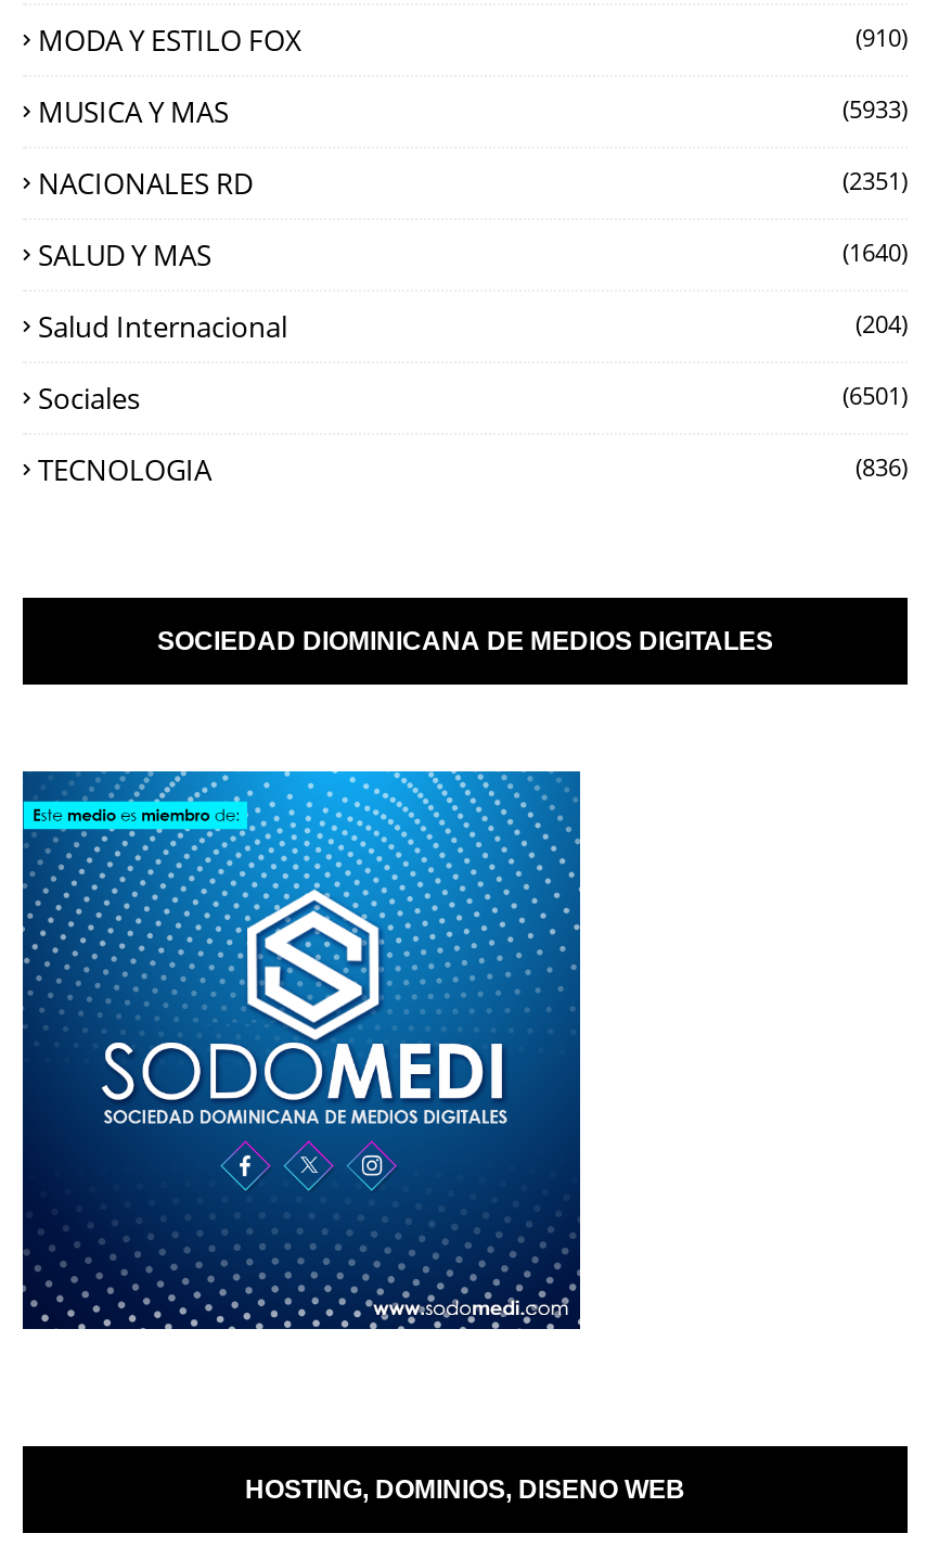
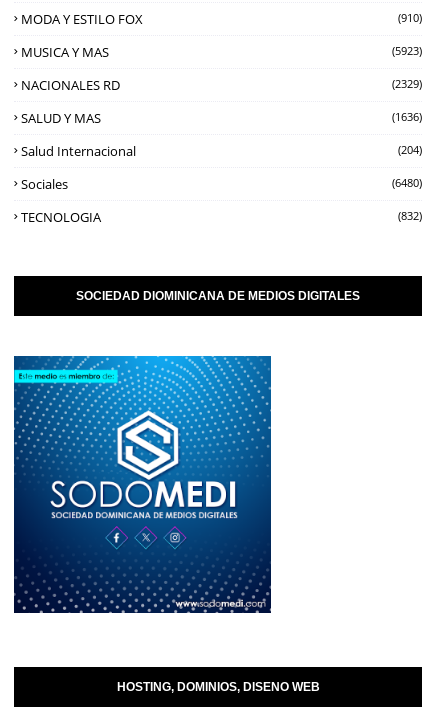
- (5933)
+ (5923)

- (2351)
+ (2329)

- (1640)
+ (1636)

- (6501)
+ (6480)

- (836)
+ (832)
